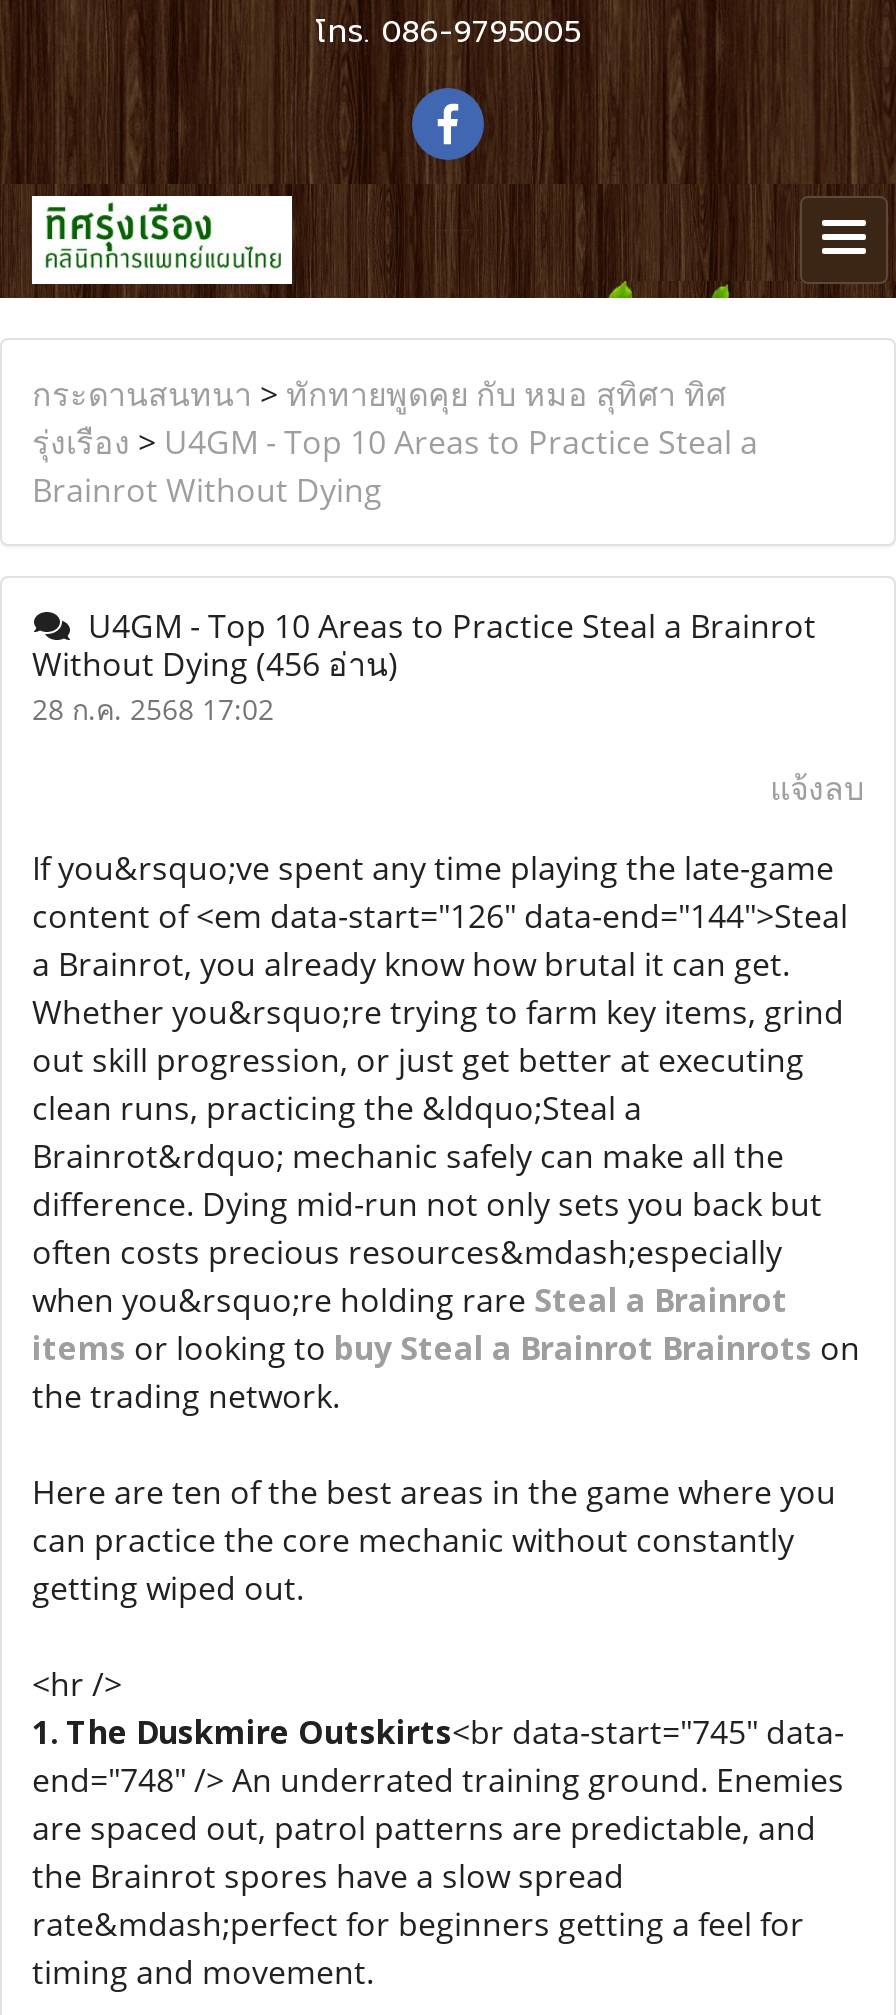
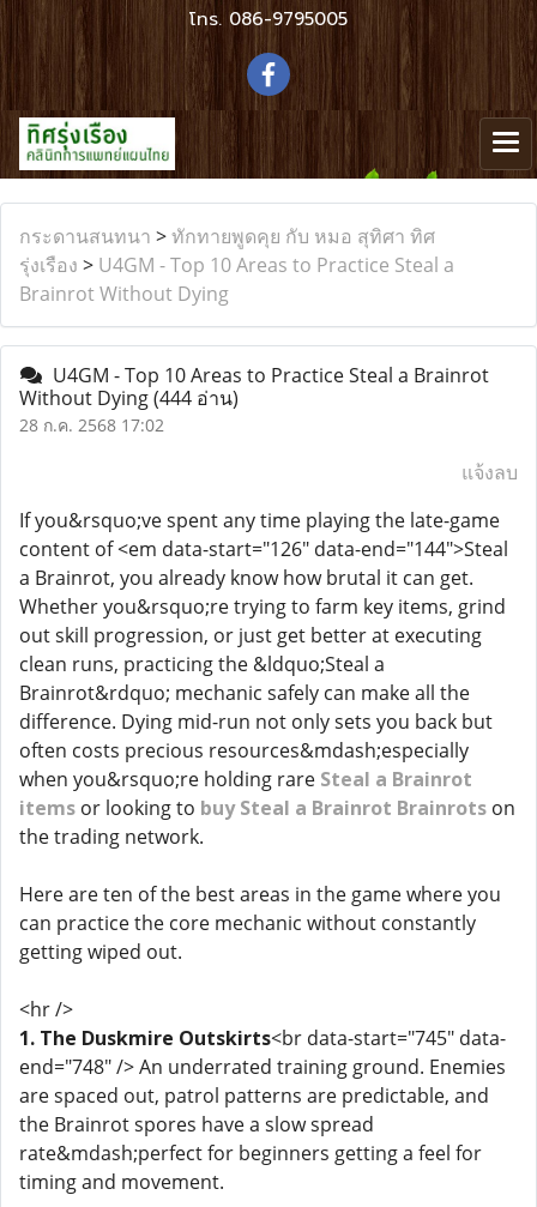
- Without Dying(456 อ่าน)
+ Without Dying(444 อ่าน)
